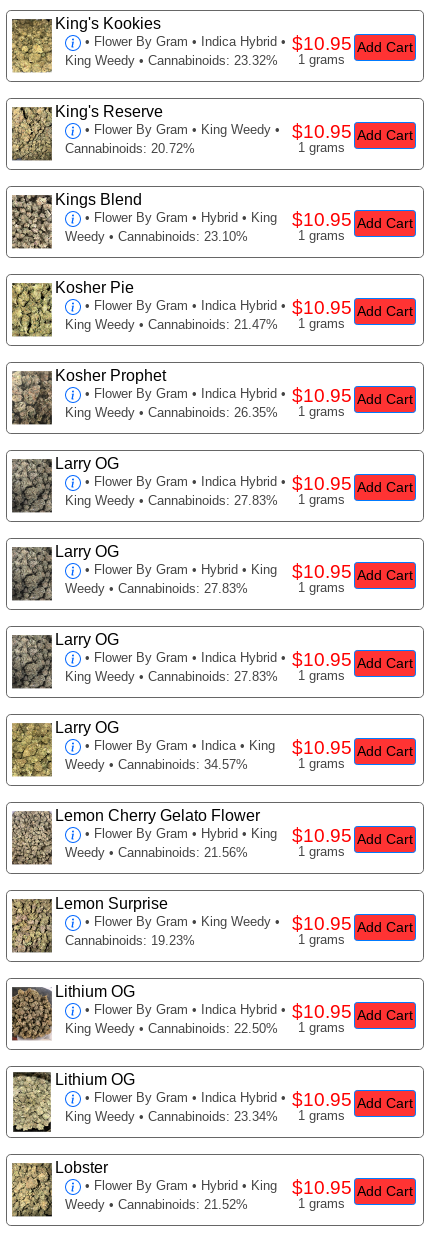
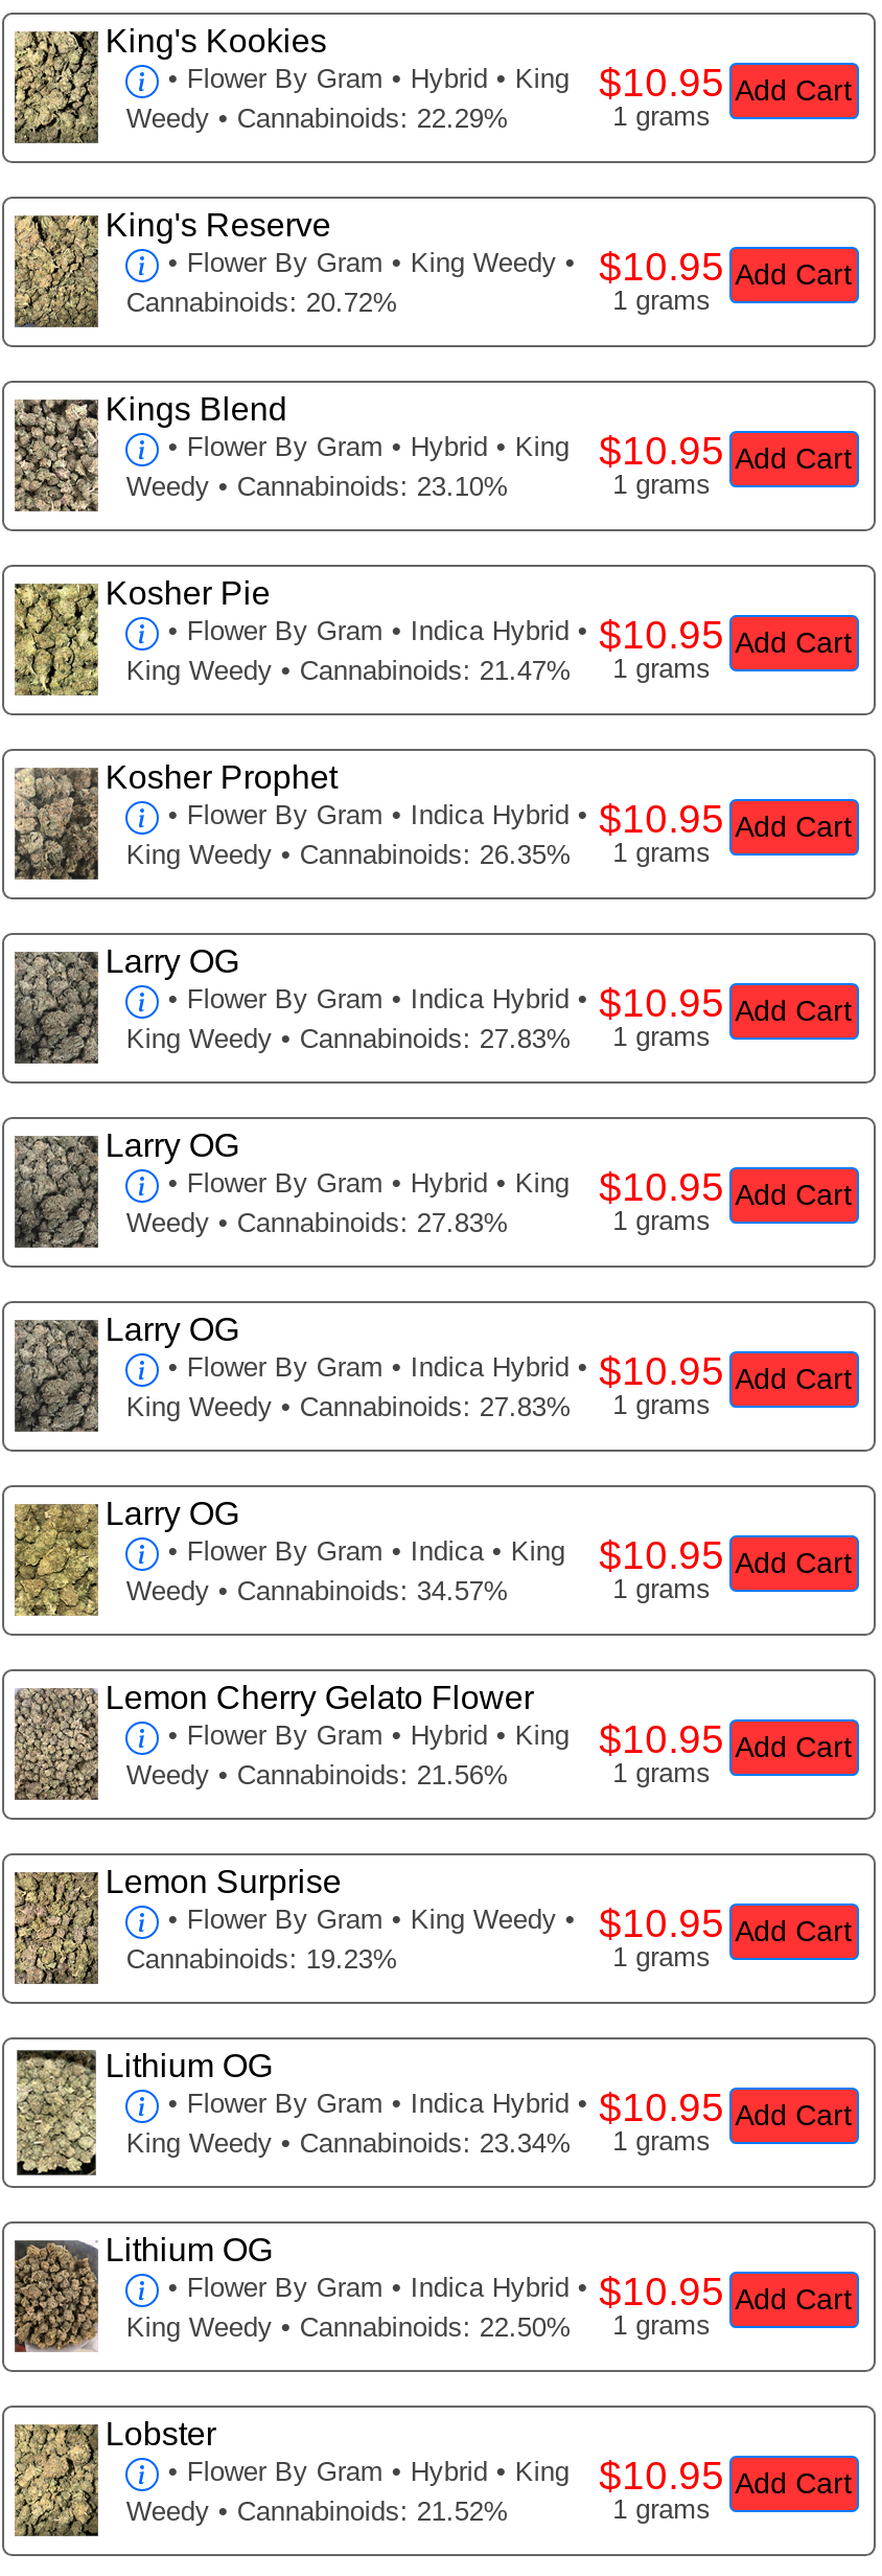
- [image]
- • Flower By Gram • Indica Hybrid •
- King Weedy • Cannabinoids: 23.32%
+ [image]
+ • Flower By Gram • Hybrid • King
+ Weedy • Cannabinoids: 22.29%

moved down: [image] | King Weedy • Cannabinoids: 22.50%

moved up: [image] | King Weedy • Cannabinoids: 23.34%
